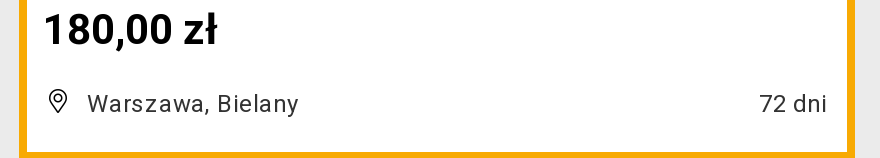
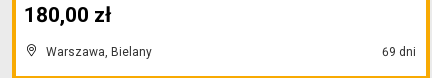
- 72 dni
+ 69 dni
